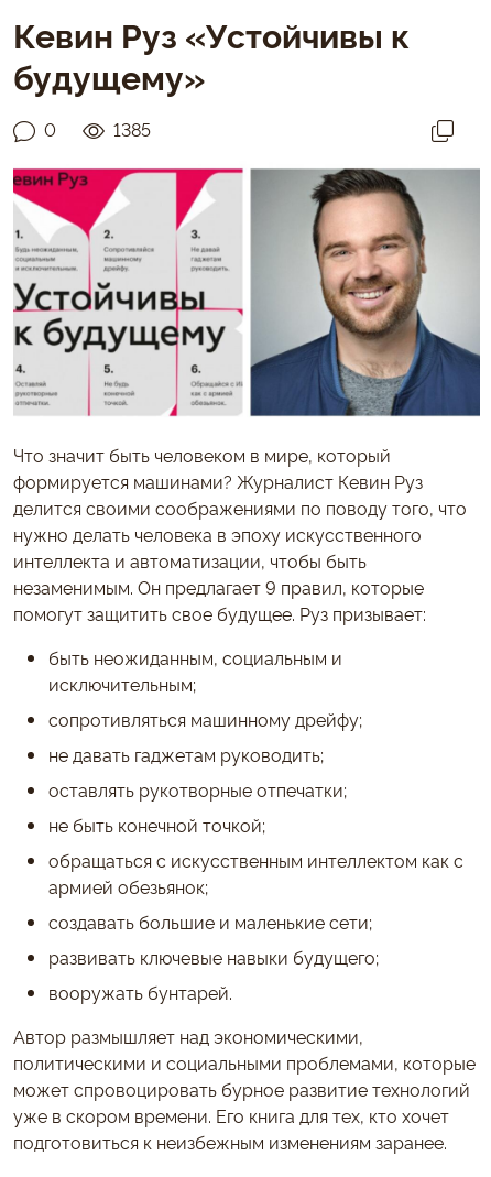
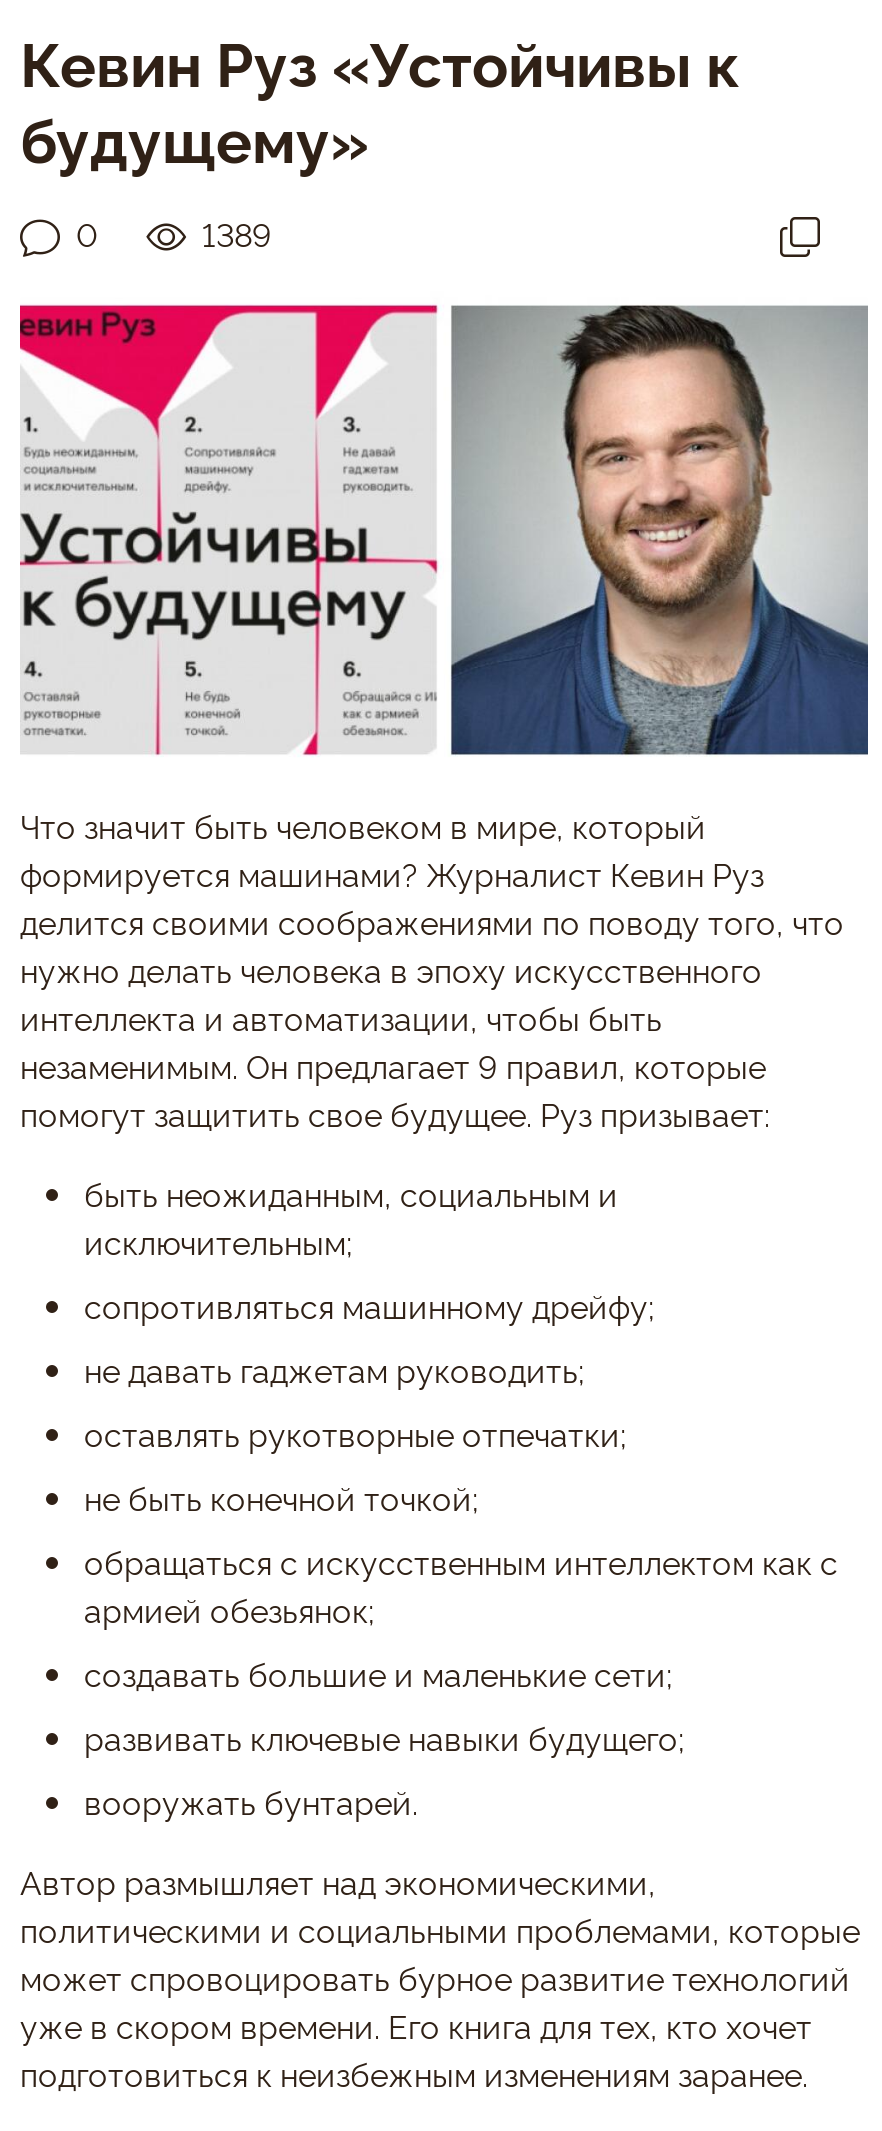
- 1385
+ 1389
